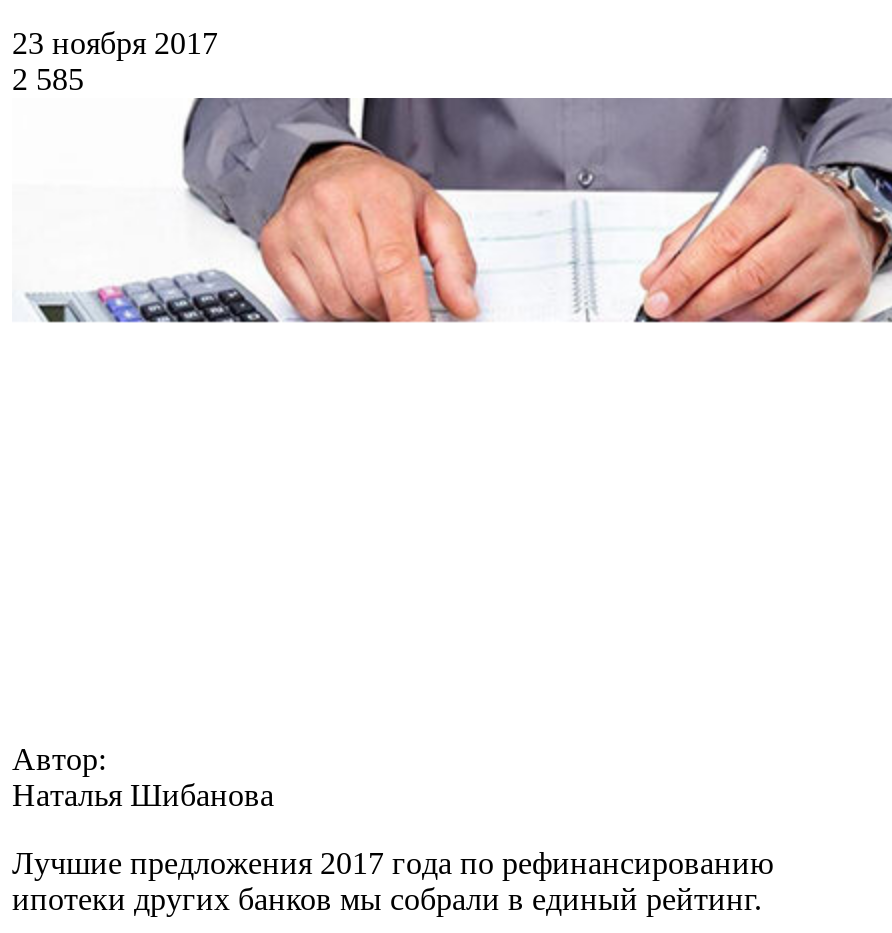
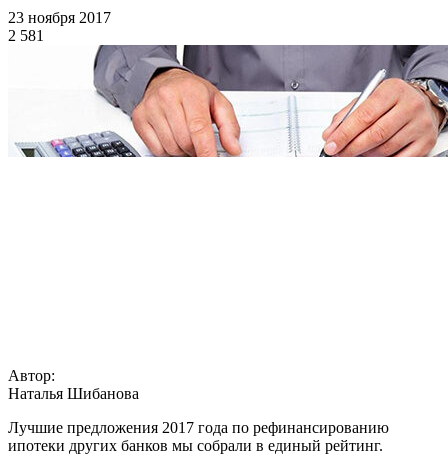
- 2 585
+ 2 581
